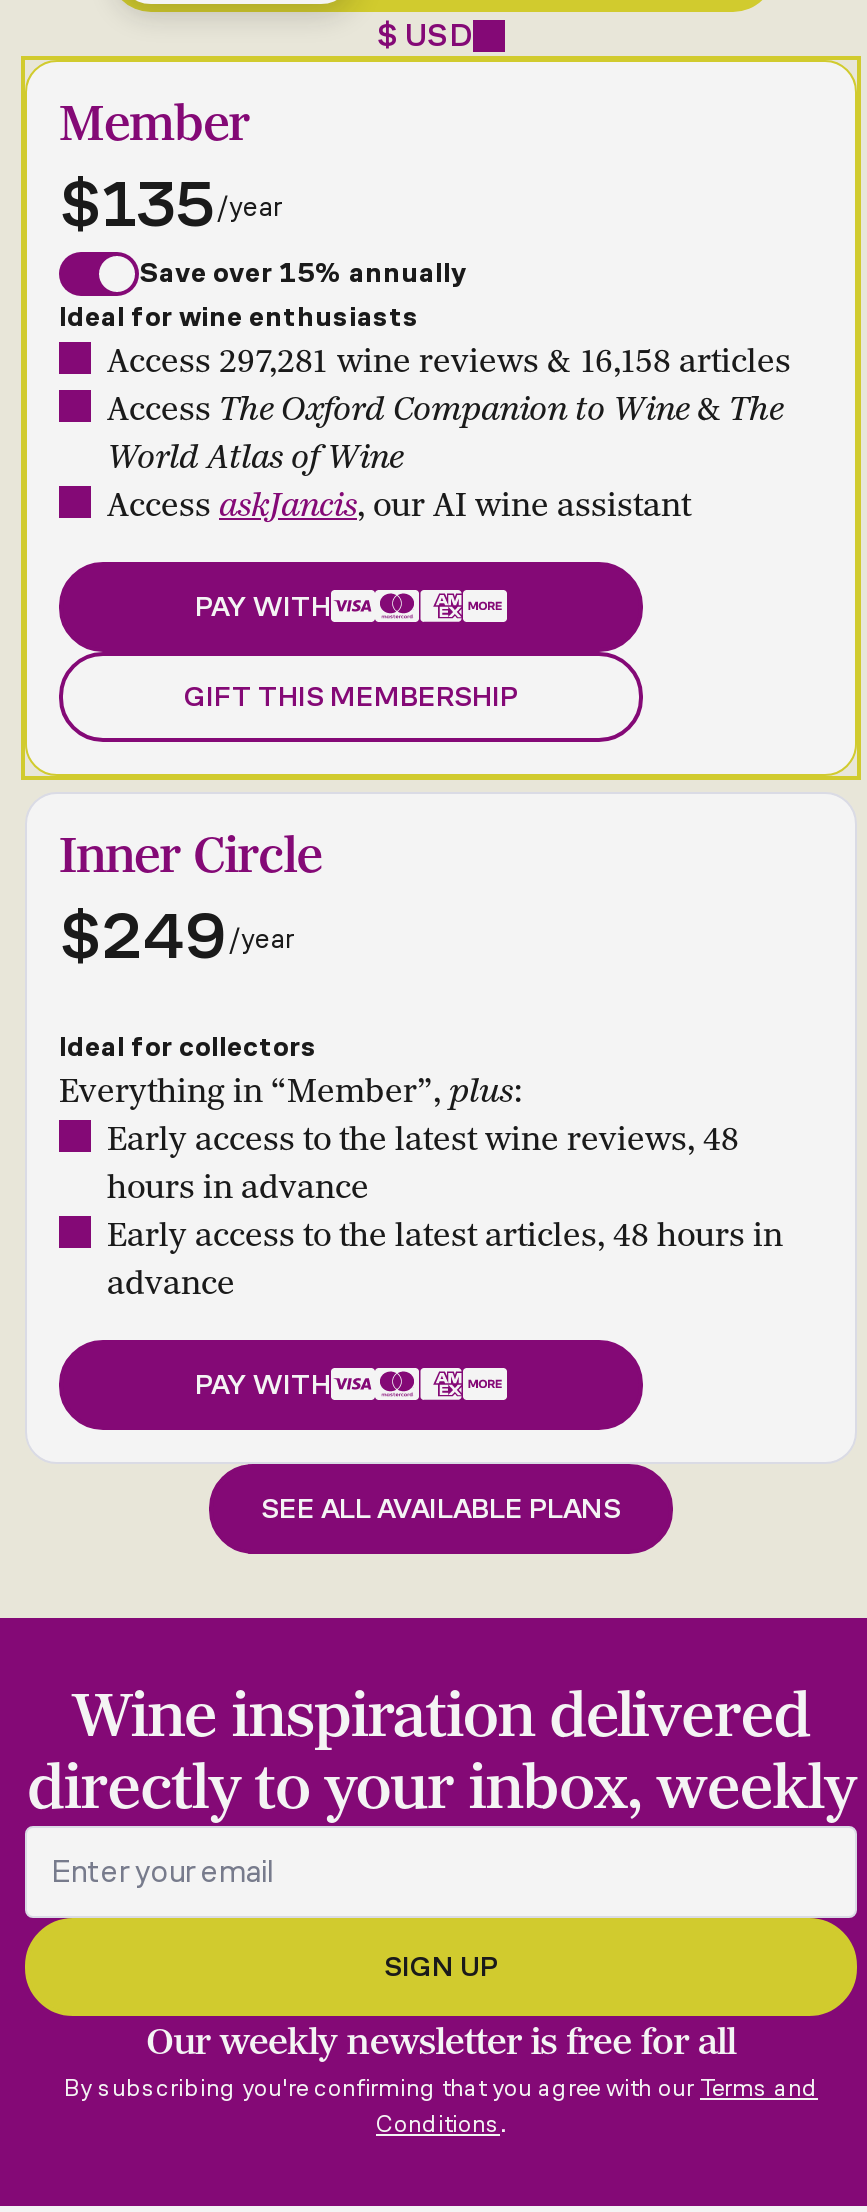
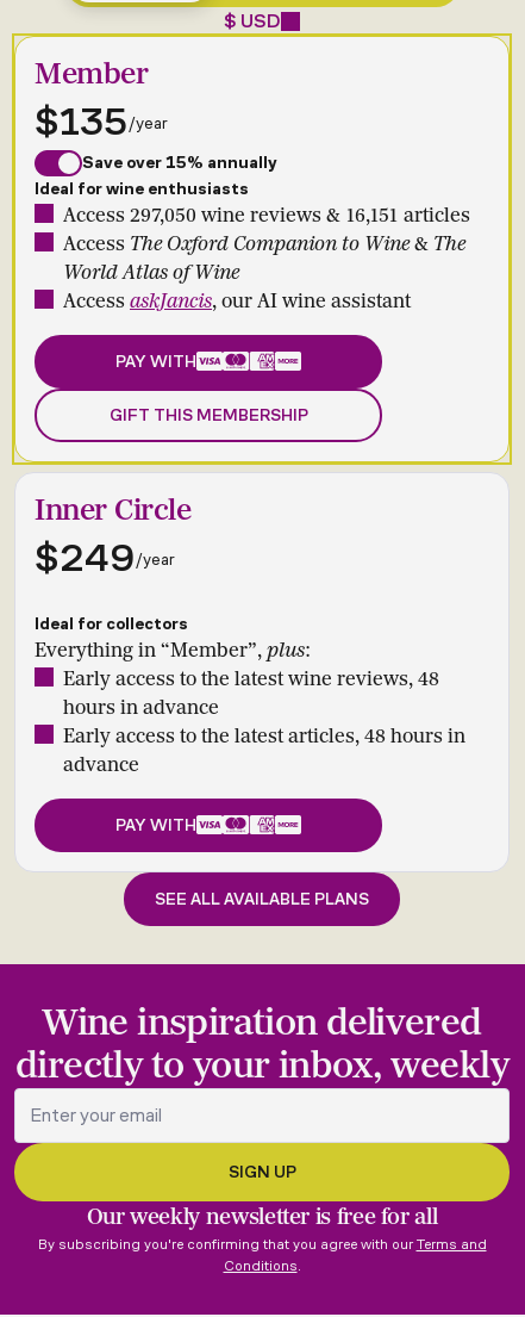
- Access 297,281 wine reviews & 16,158 articles
+ Access 297,050 wine reviews & 16,151 articles
